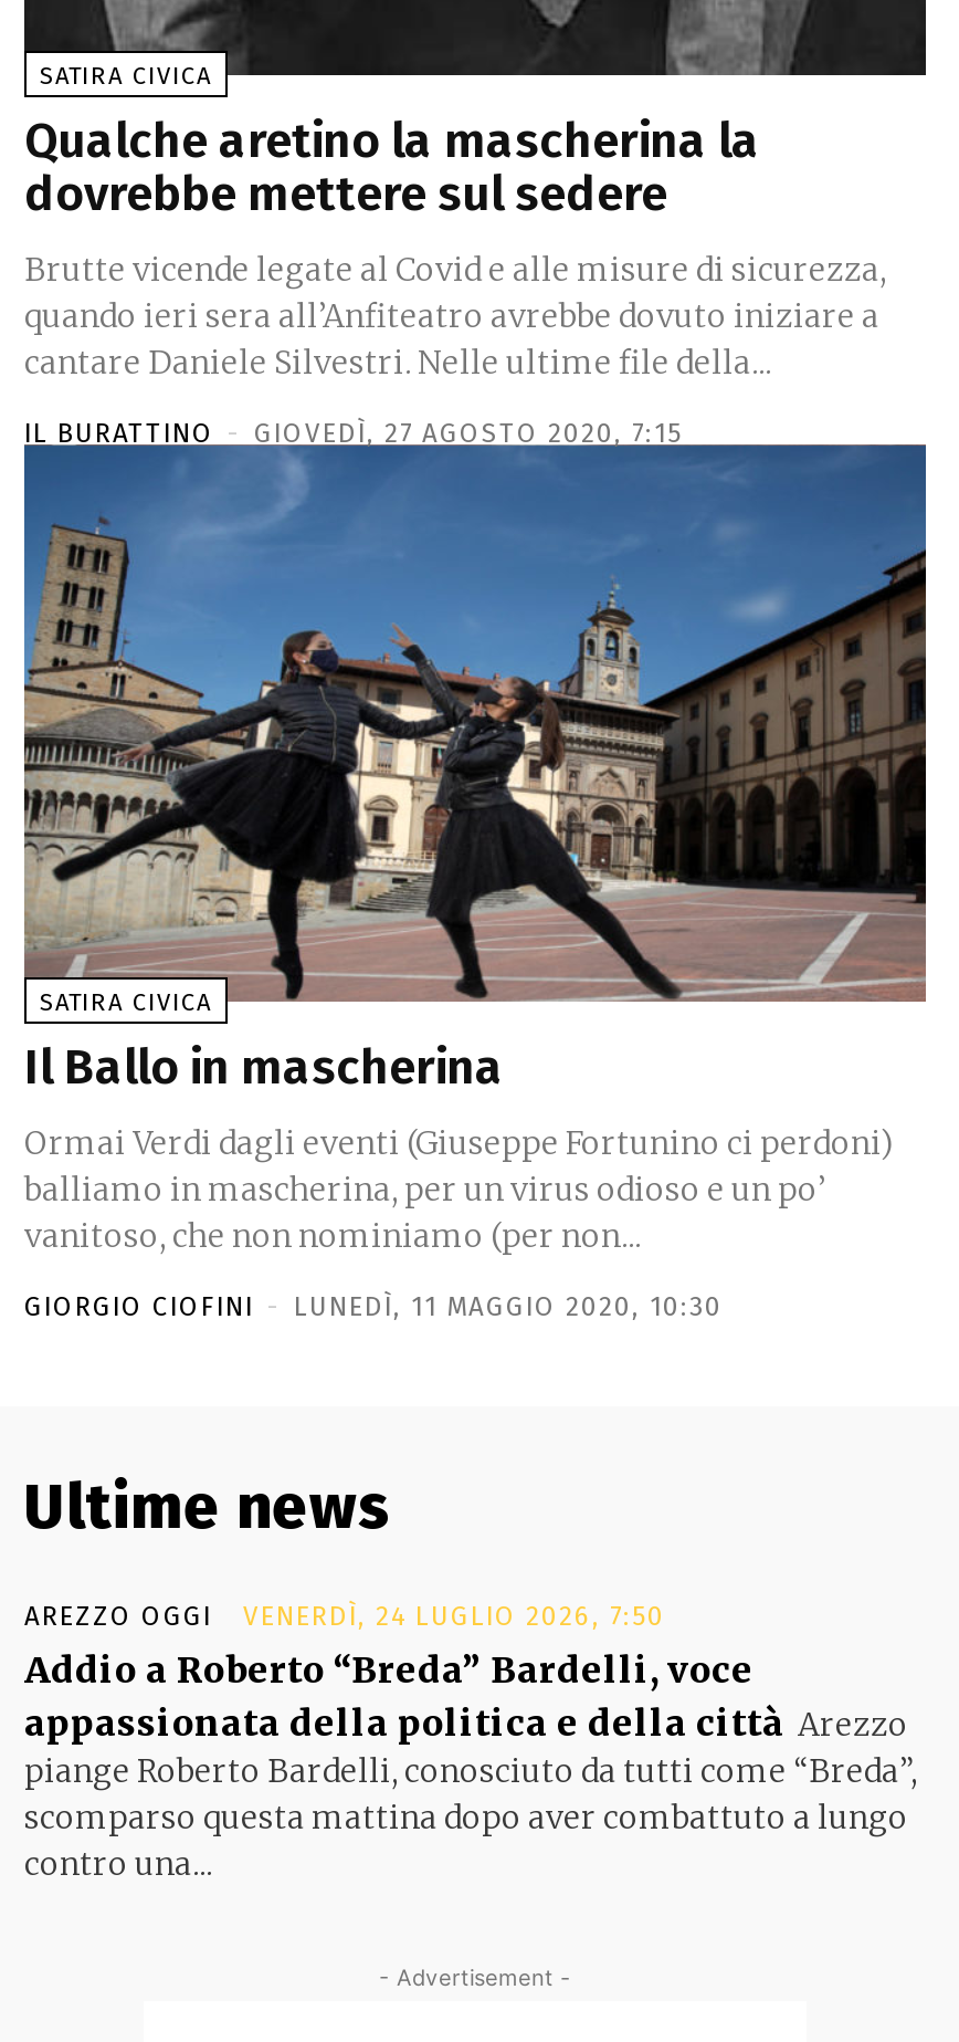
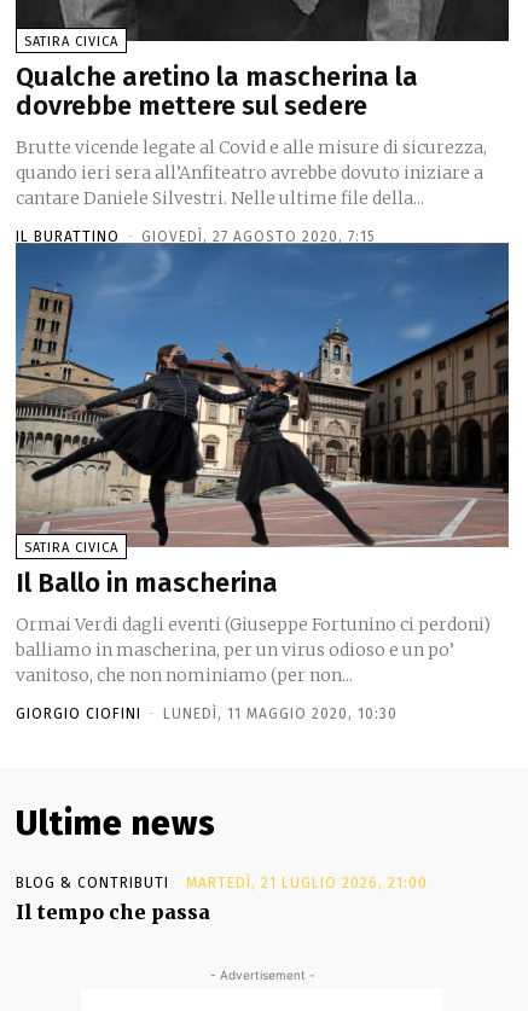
- AREZZO OGGI
- VENERDÌ, 24 LUGLIO 2026, 7:50
- Addio a Roberto “Breda” Bardelli, voce
- appassionata della politica e della città Arezzo
- piange Roberto Bardelli, conosciuto da tutti come “Breda”,
- scomparso questa mattina dopo aver combattuto a lungo
- contro una...
+ BLOG & CONTRIBUTI
+ MARTEDÌ, 21 LUGLIO 2026, 21:00
+ Il tempo che passa
